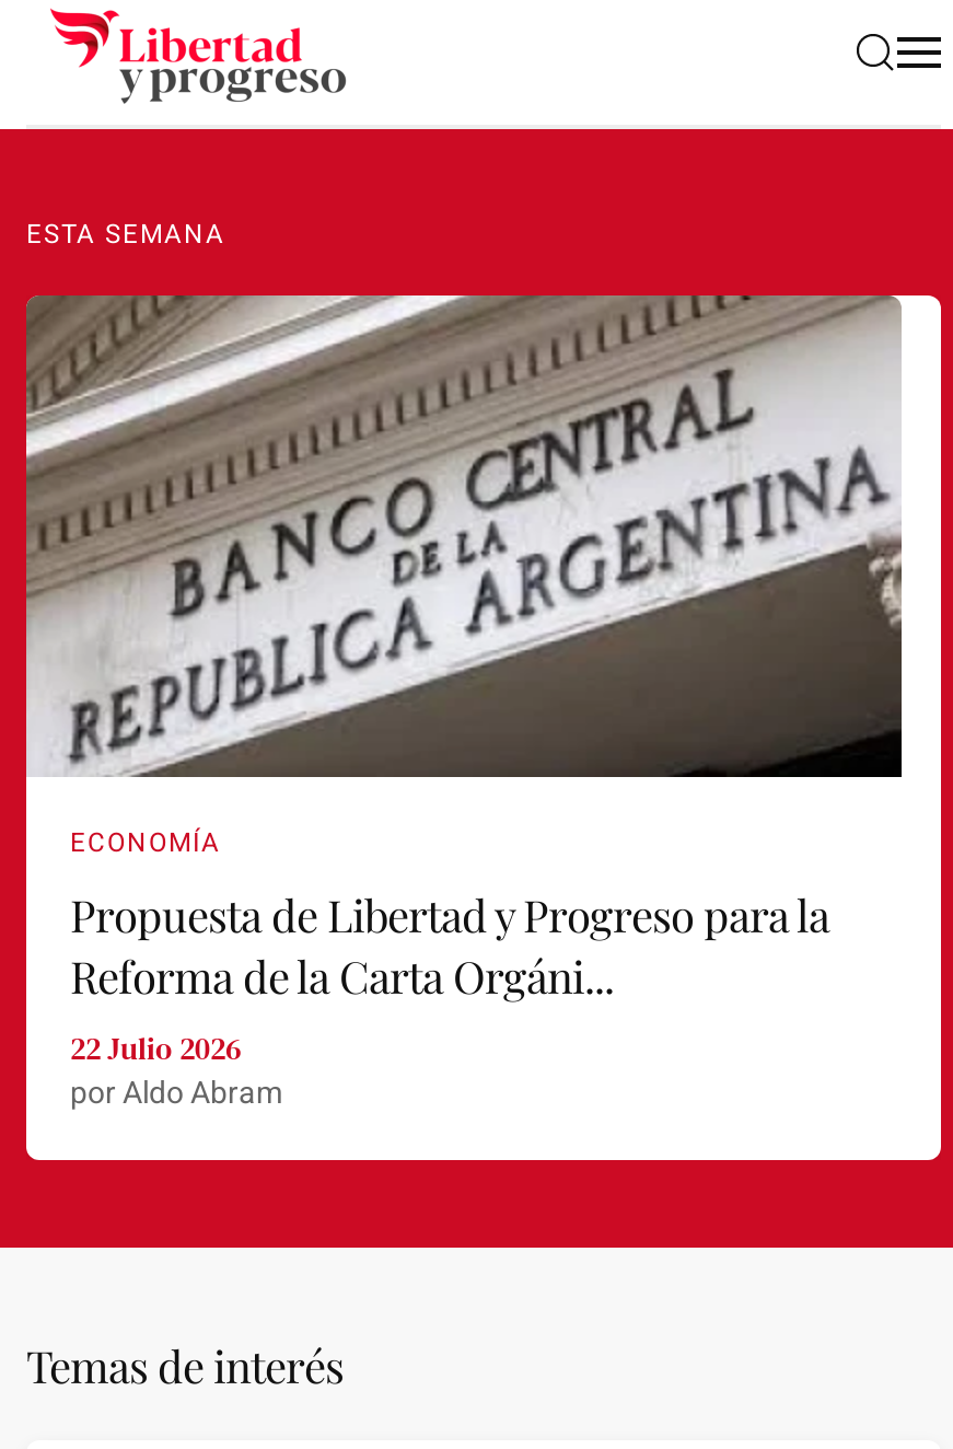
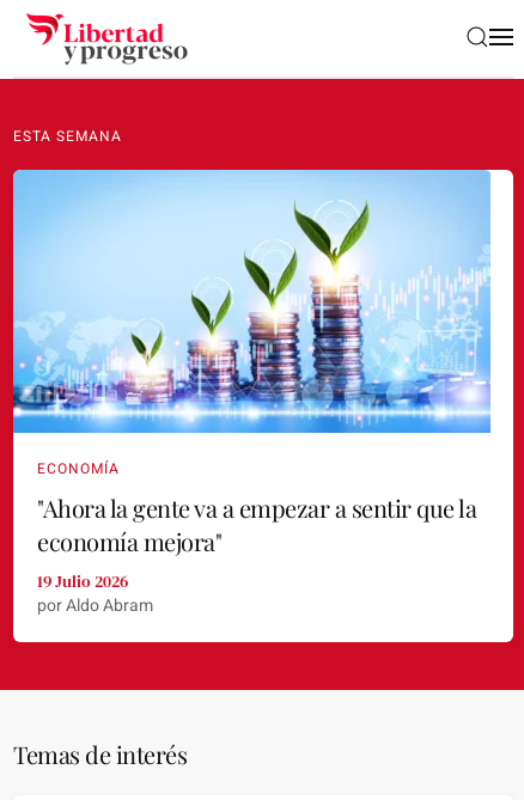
- [image]
+ [image]

- Propuesta de Libertad y Progreso para la
- Reforma de la Carta Orgáni...
- 22 Julio 2026
+ "Ahora la gente va a empezar a sentir que la
+ economía mejora"
+ 19 Julio 2026
